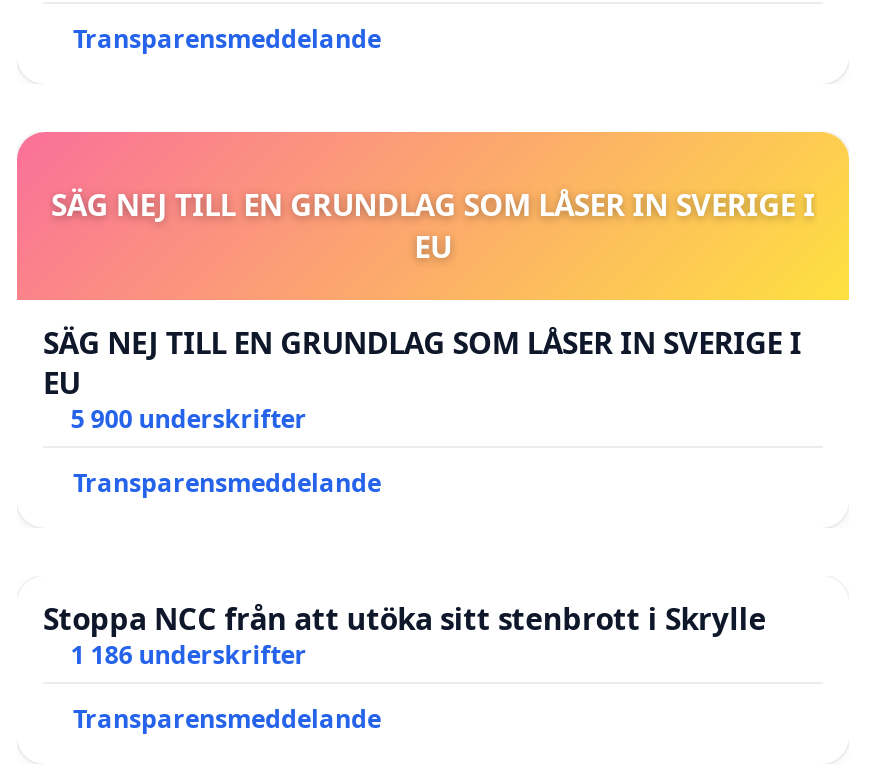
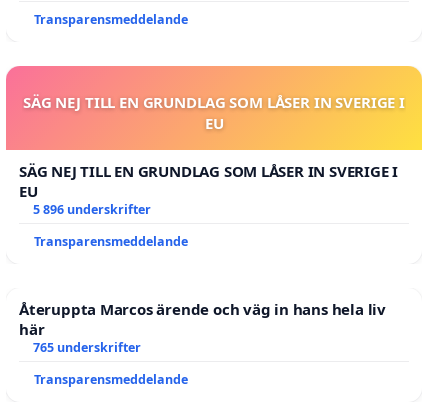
- 5 900 underskrifter
+ 5 896 underskrifter

- Stoppa NCC från att utöka sitt stenbrott i Skrylle
- 1 186 underskrifter
+ Återuppta Marcos ärende och väg in hans hela liv
+ här
+ 765 underskrifter
